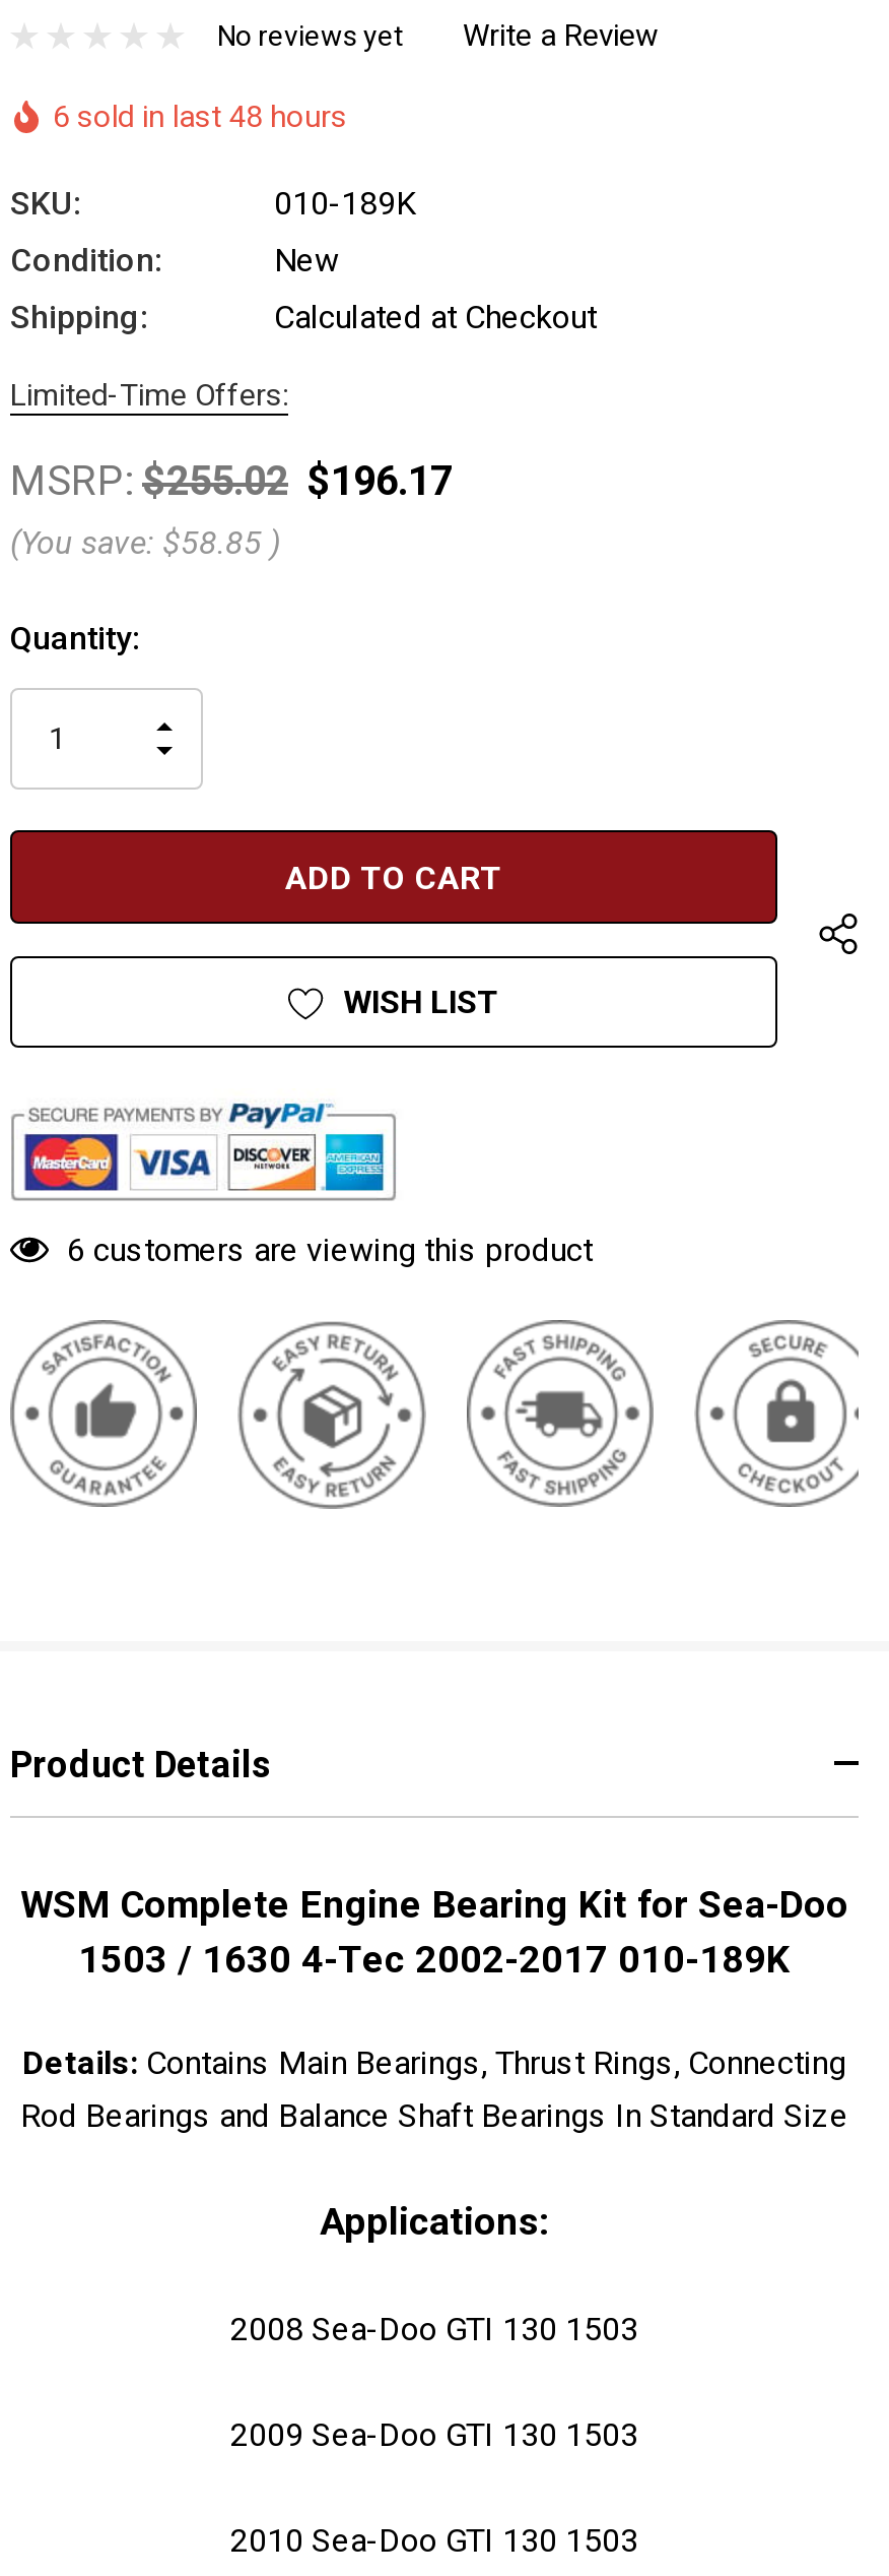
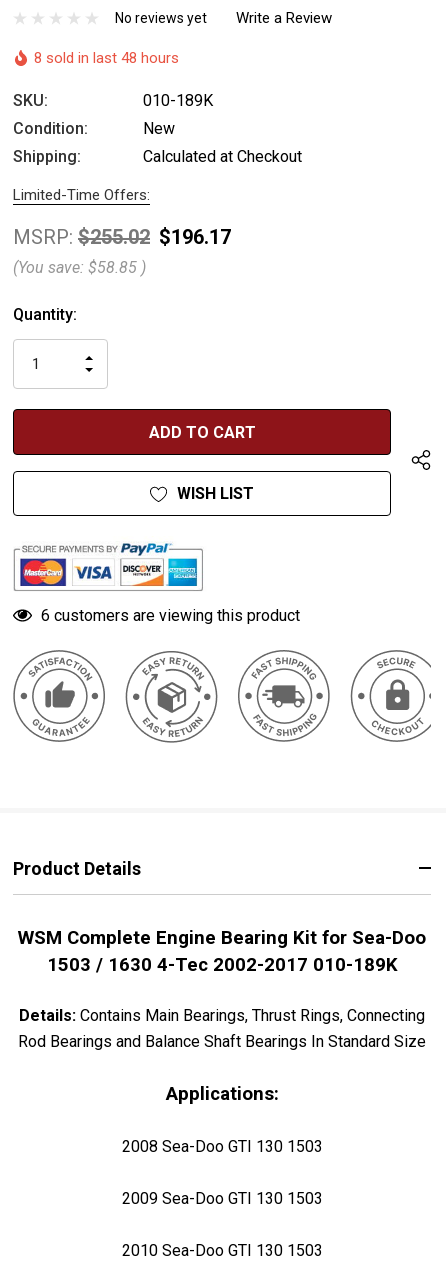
- 6 sold in last 48 hours
+ 8 sold in last 48 hours
